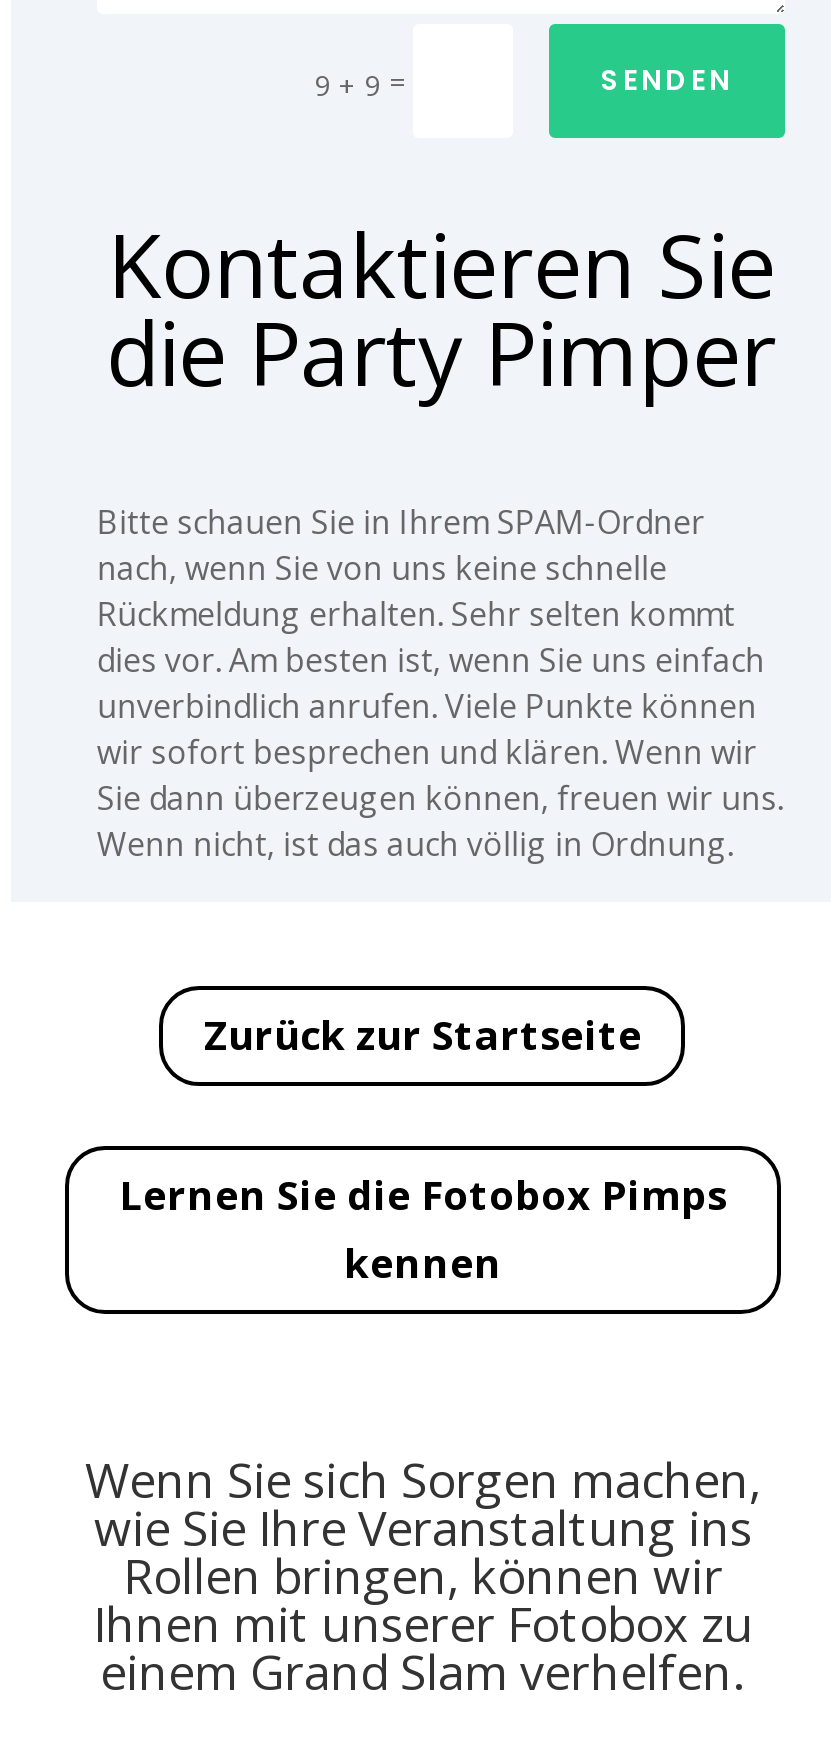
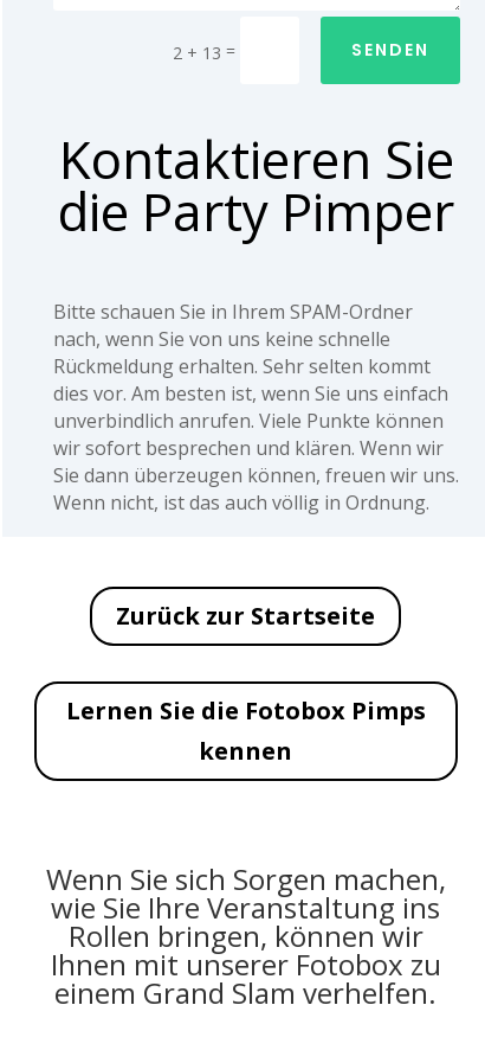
- 9 + 9 =
+ 2 + 13 =
